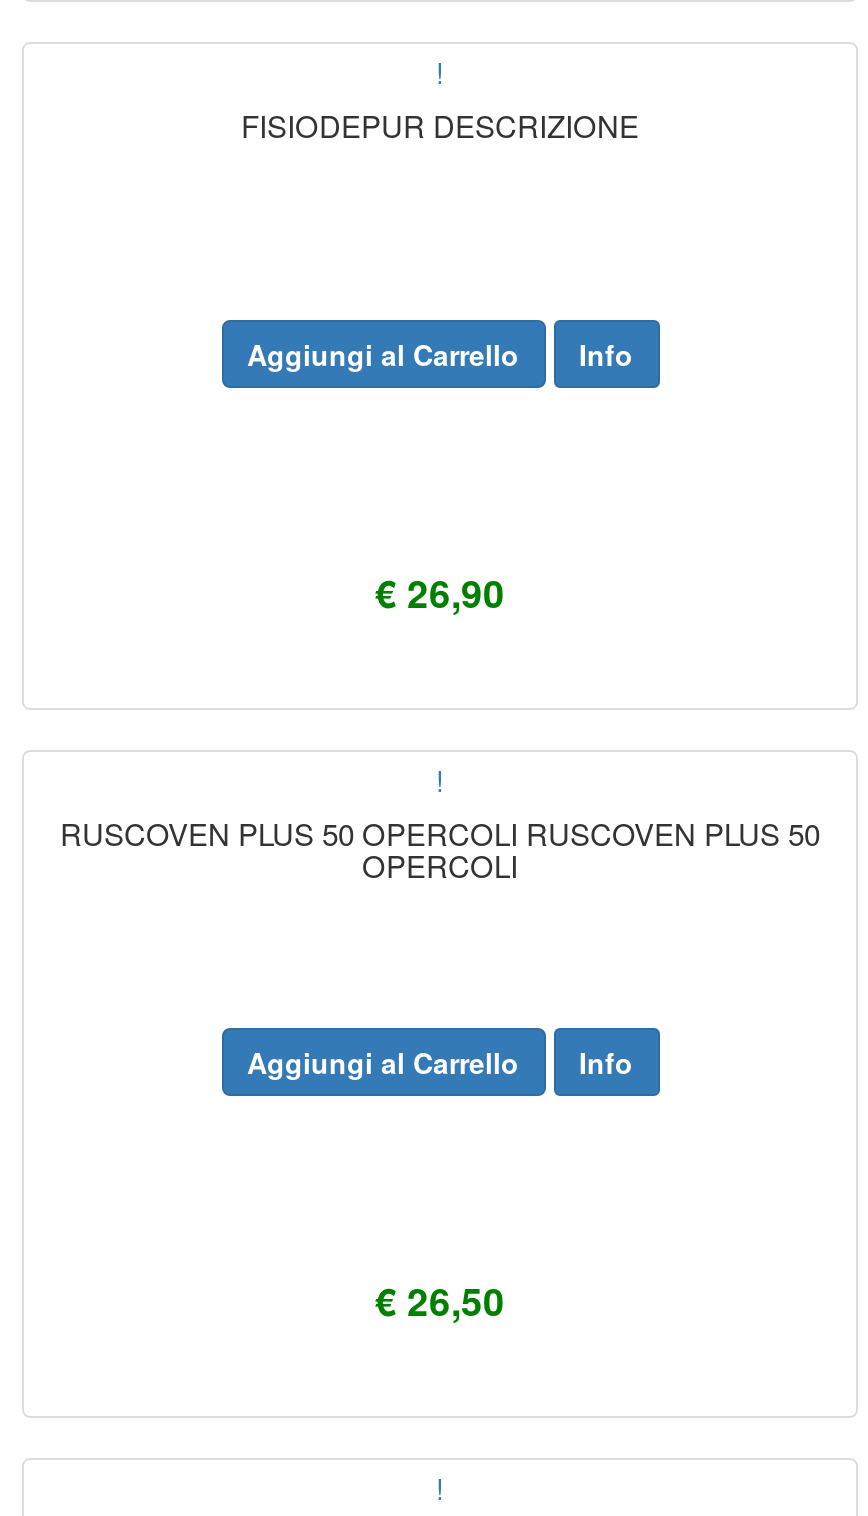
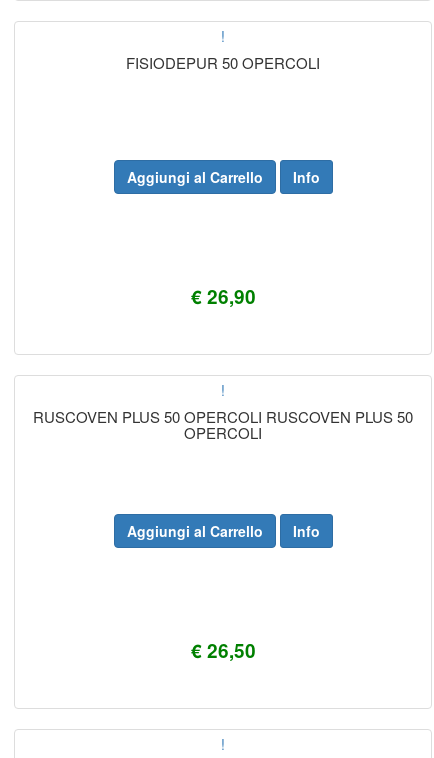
- FISIODEPUR DESCRIZIONE
+ FISIODEPUR 50 OPERCOLI
